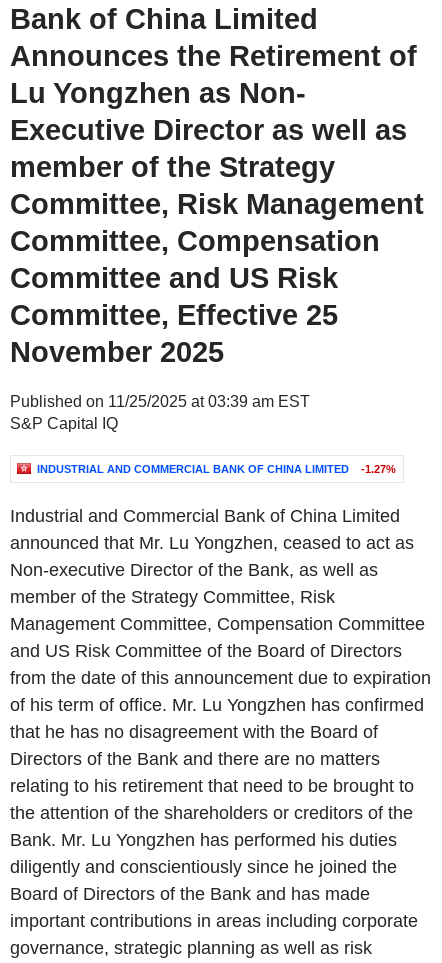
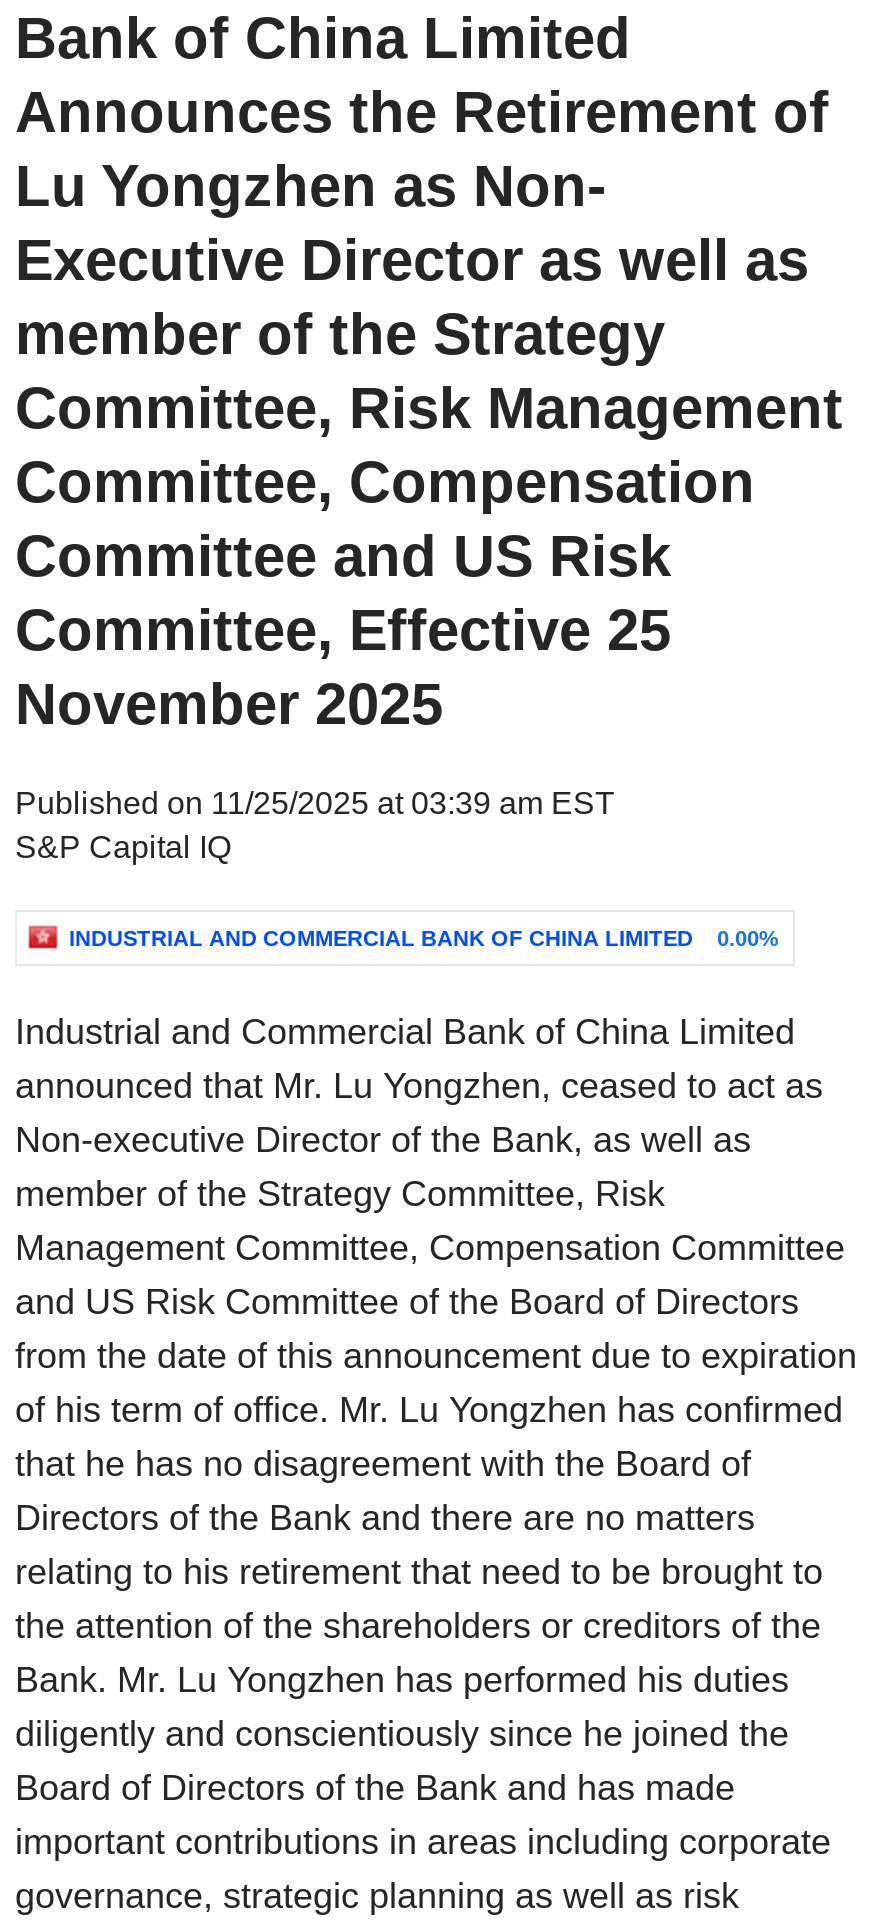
- INDUSTRIAL AND COMMERCIAL BANK OF CHINA LIMITED -1.27%
+ INDUSTRIAL AND COMMERCIAL BANK OF CHINA LIMITED 0.00%
